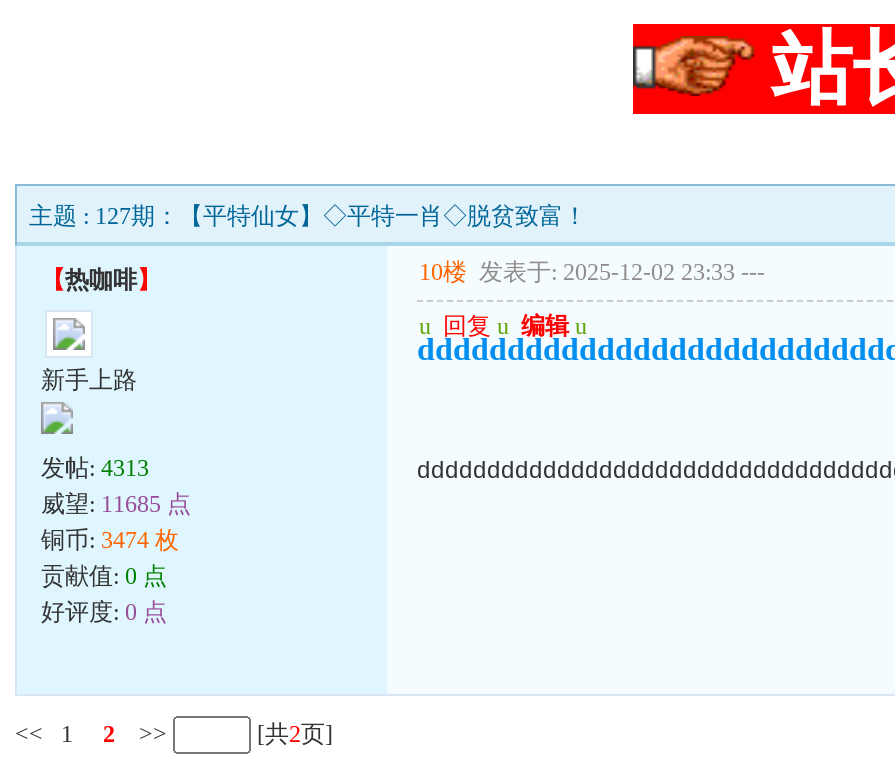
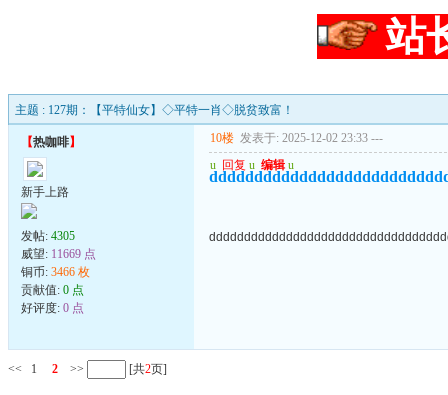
- 发帖: 4313
+ 发帖: 4305

- 威望: 11685 点
+ 威望: 11669 点

- 铜币: 3474 枚
+ 铜币: 3466 枚
